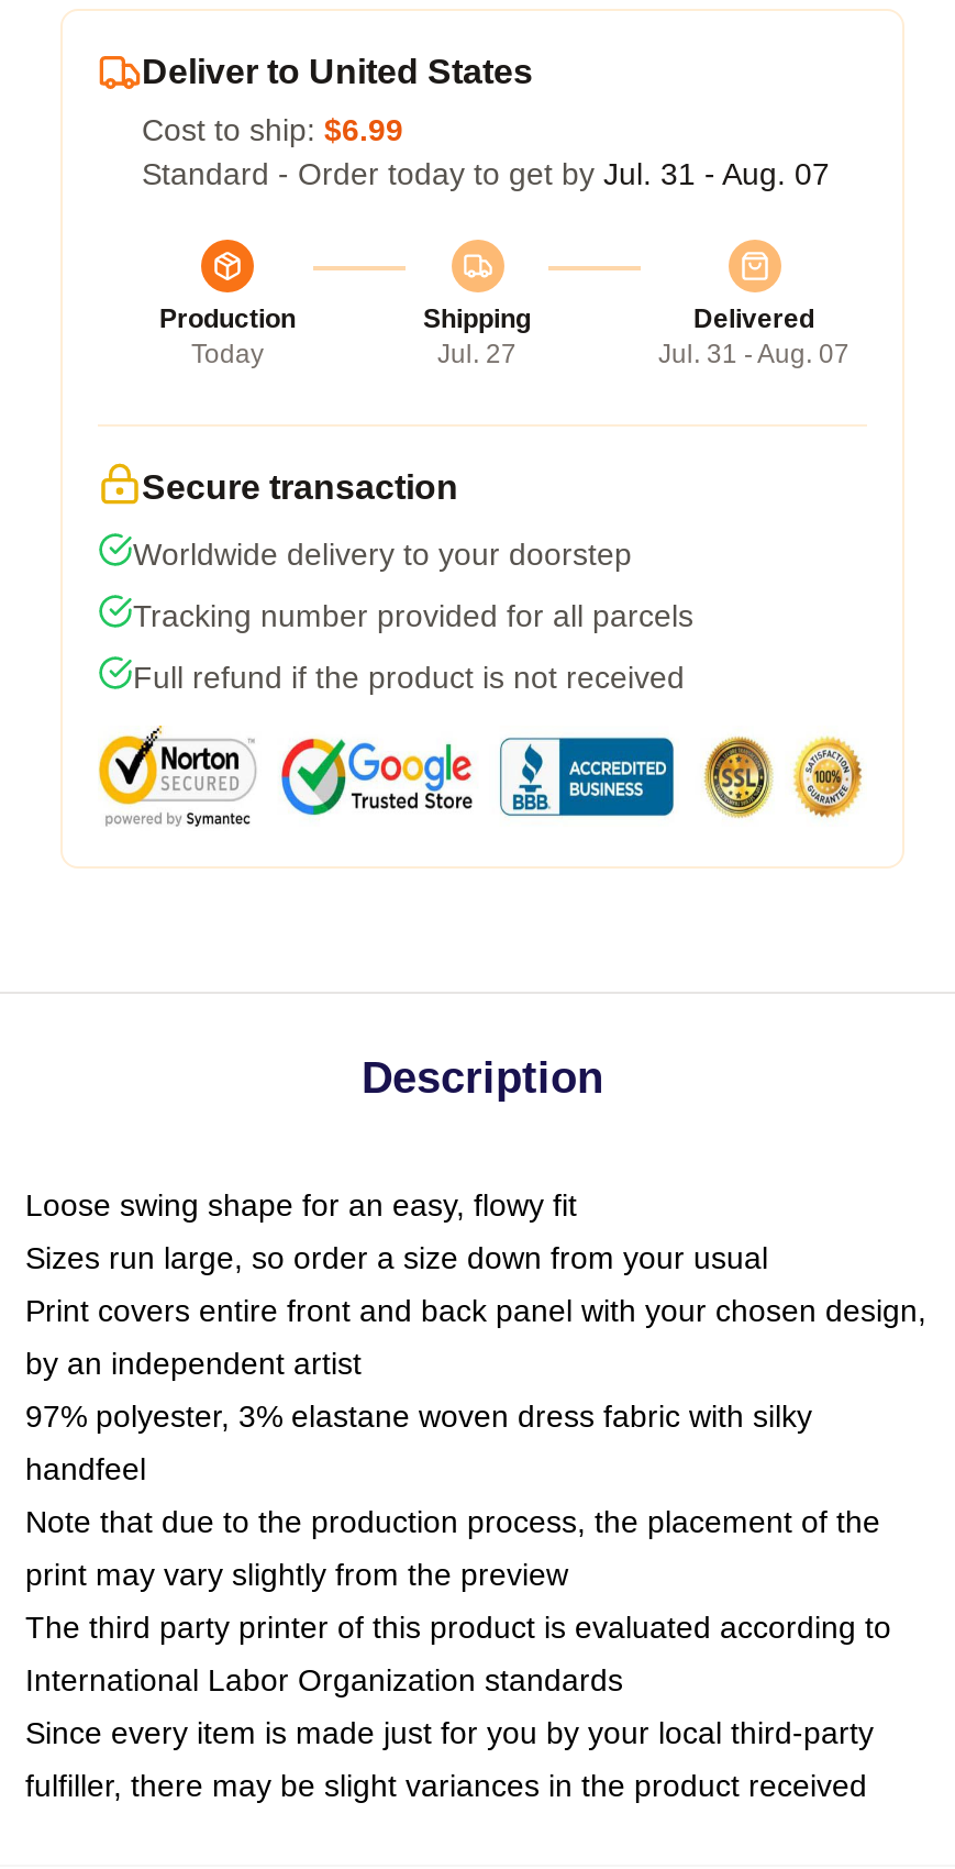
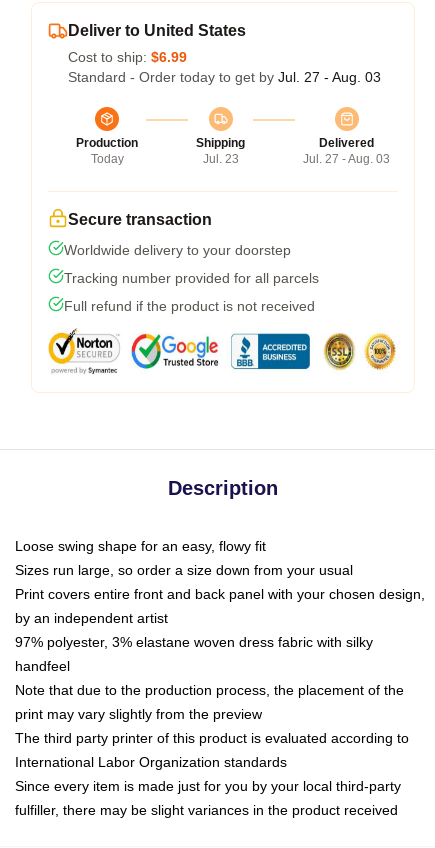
- Standard - Order today to get by Jul. 31 - Aug. 07
+ Standard - Order today to get by Jul. 27 - Aug. 03

- Jul. 27
+ Jul. 23

- Jul. 31 - Aug. 07
+ Jul. 27 - Aug. 03
